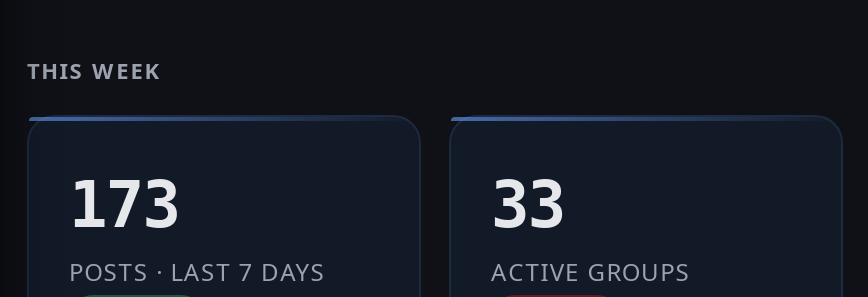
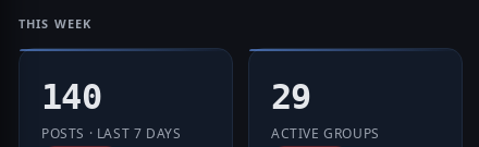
- 173
+ 140

- 33
+ 29
